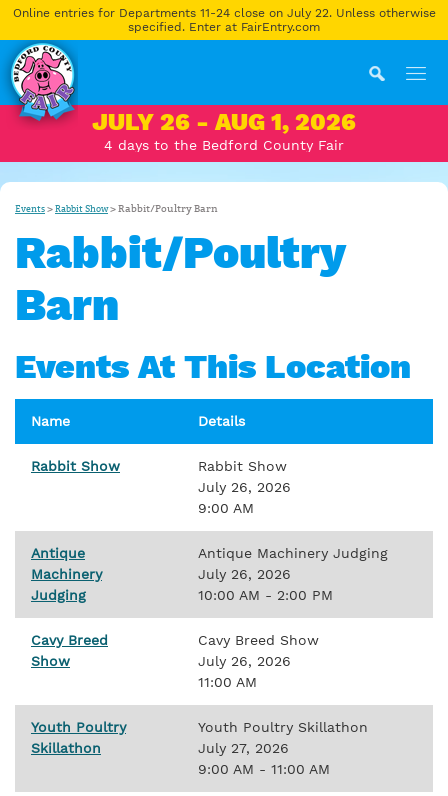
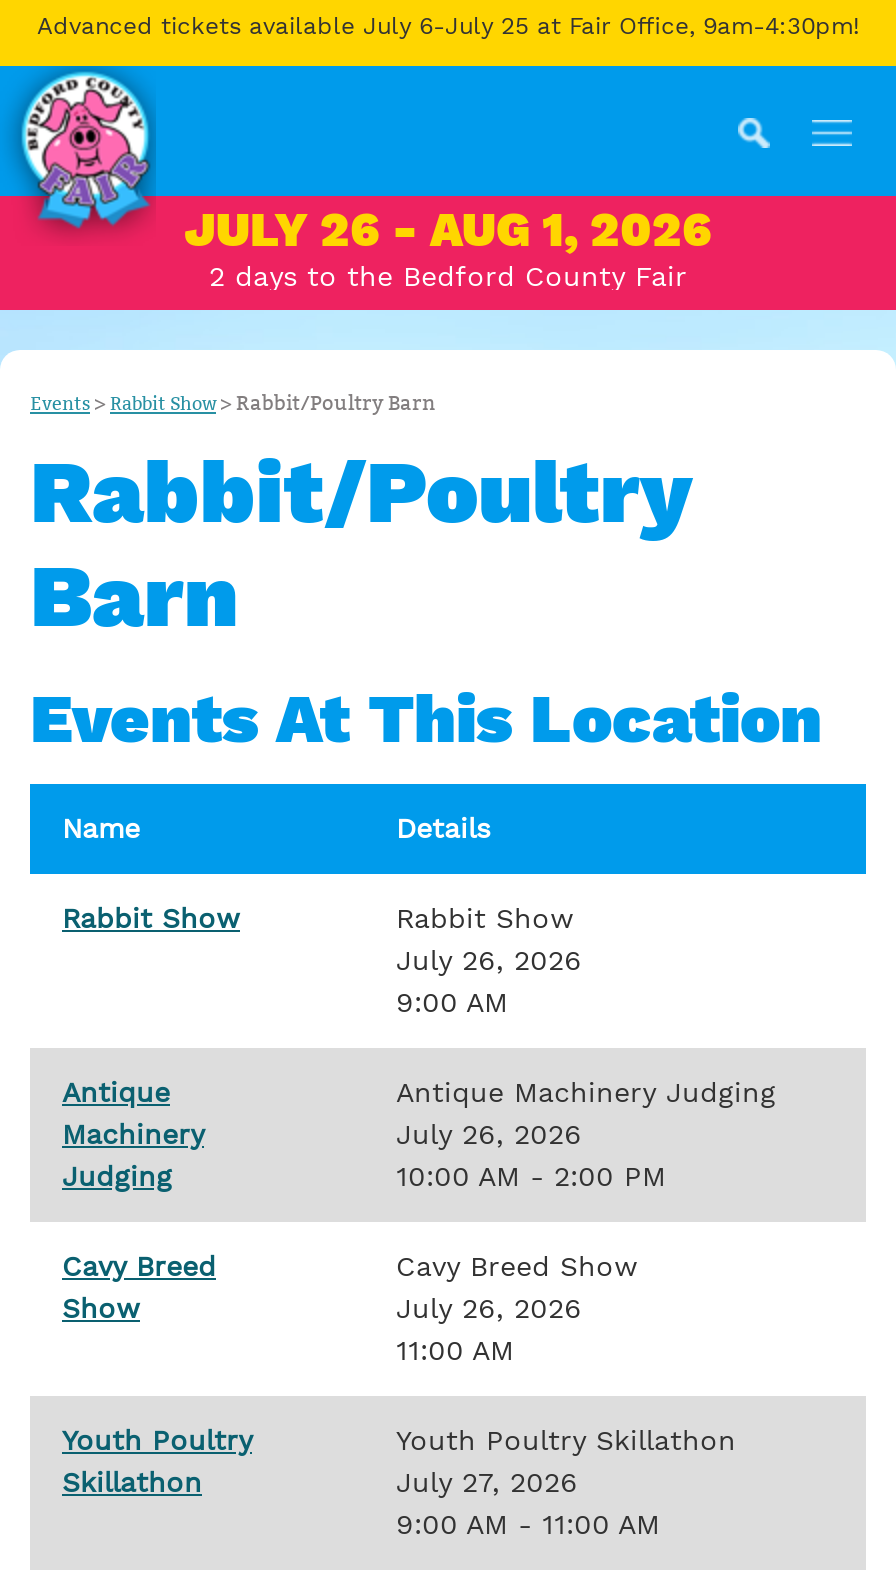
- Online entries for Departments 11-24 close on July 22. Unless otherwise
- specified. Enter at FairEntry.com
+ Advanced tickets available July 6-July 25 at Fair Office, 9am-4:30pm!

- 4 days to the Bedford County Fair
+ 2 days to the Bedford County Fair
